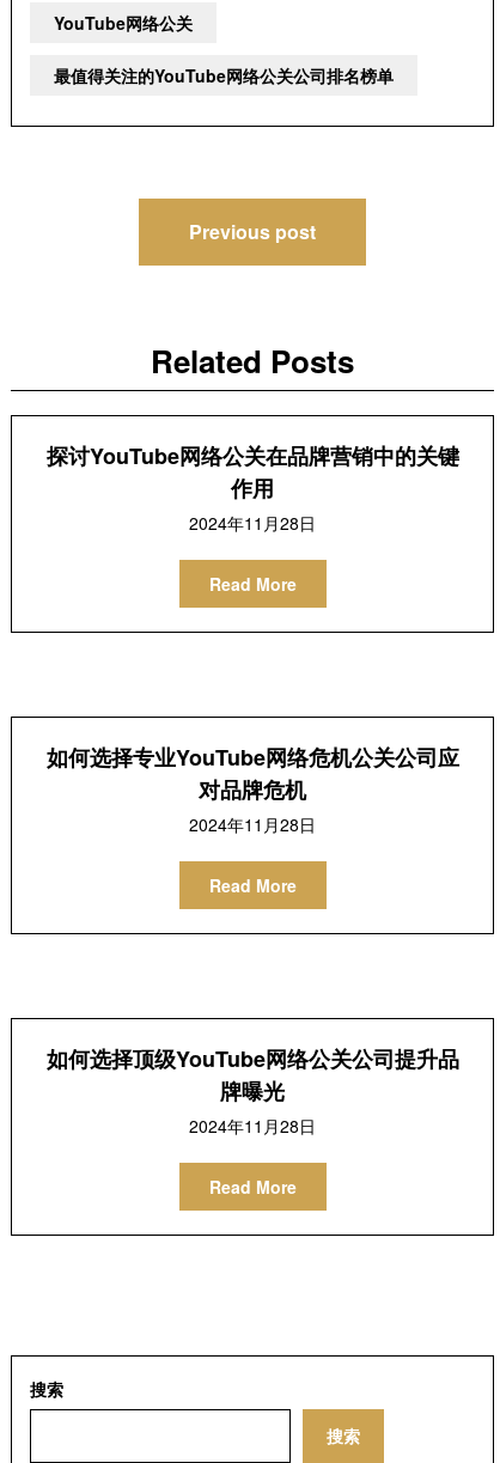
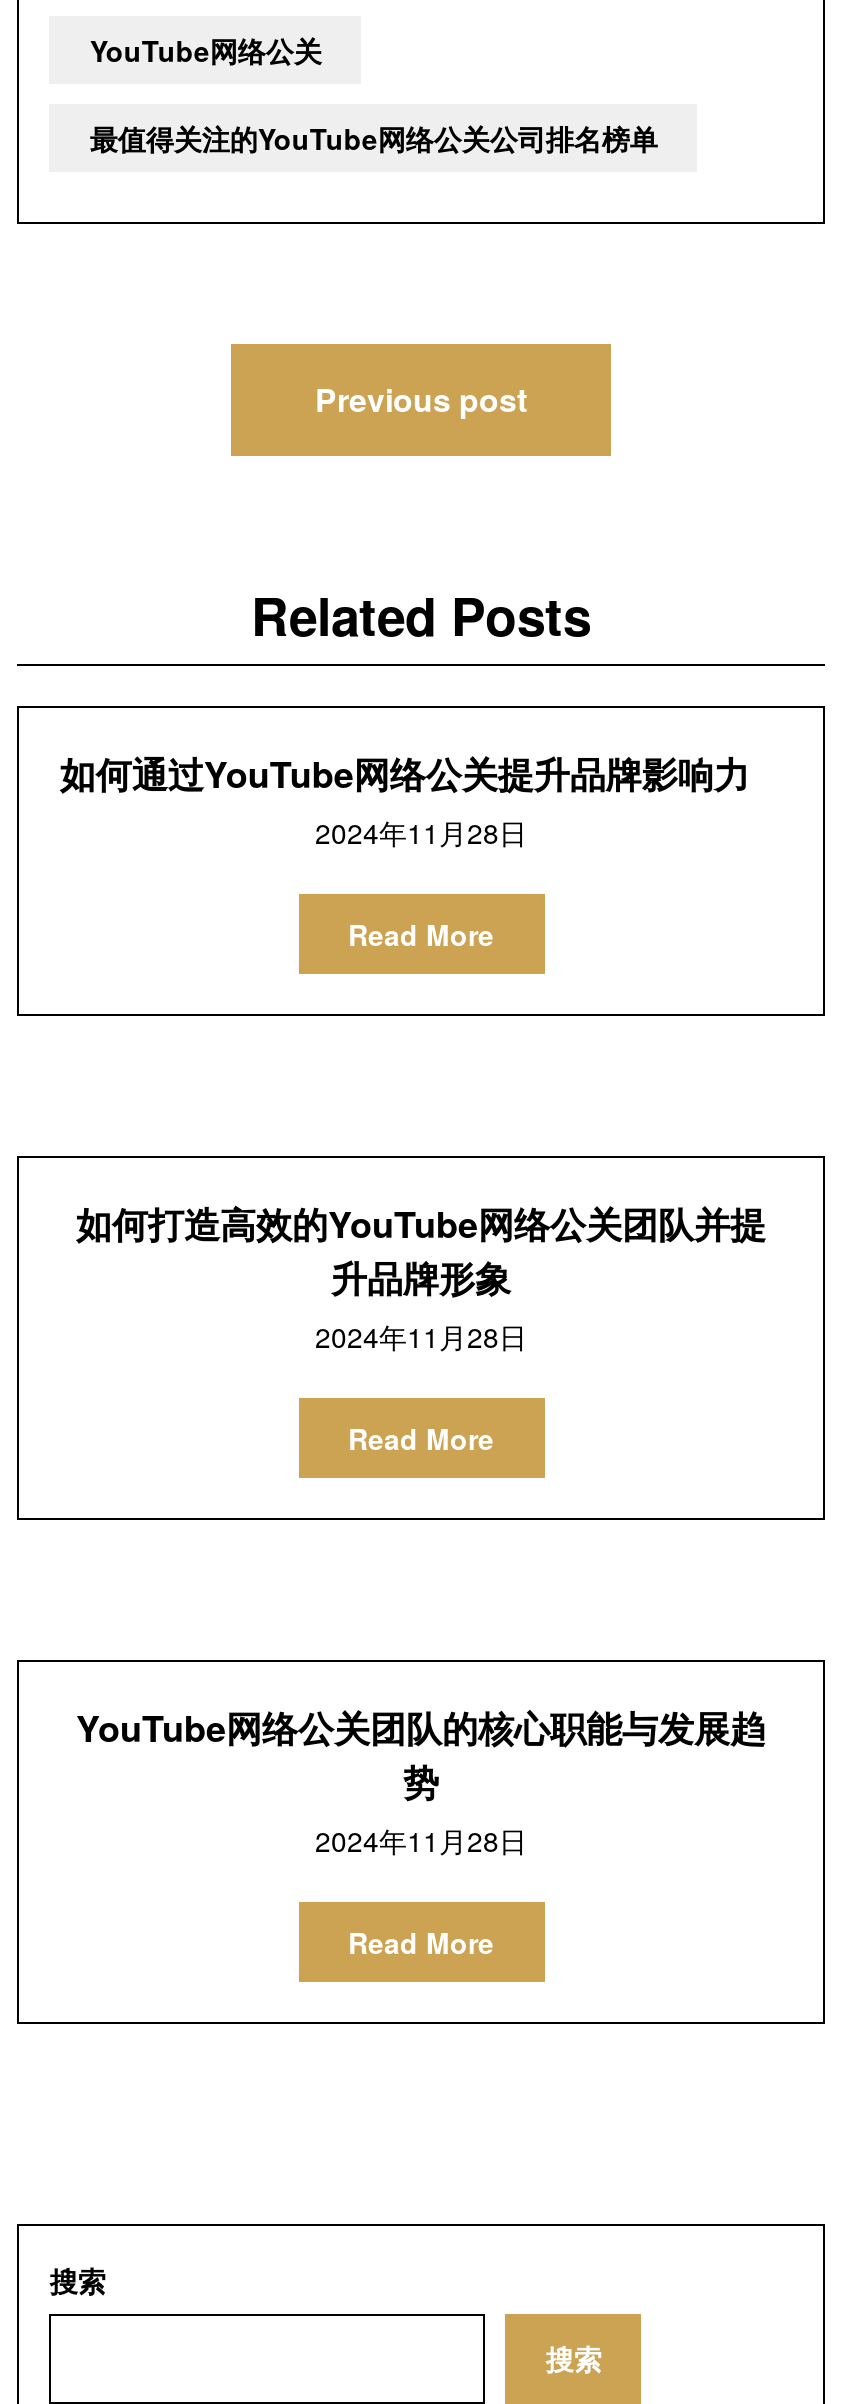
- 探讨YouTube网络公关在品牌营销中的关键
- 作用
+ 如何通过YouTube网络公关提升品牌影响力

- 如何选择专业YouTube网络危机公关公司应
+ 如何打造高效的YouTube网络公关团队并提

- 对品牌危机
+ 升品牌形象

- 如何选择顶级YouTube网络公关公司提升品
- 牌曝光
+ YouTube网络公关团队的核心职能与发展趋
+ 势
